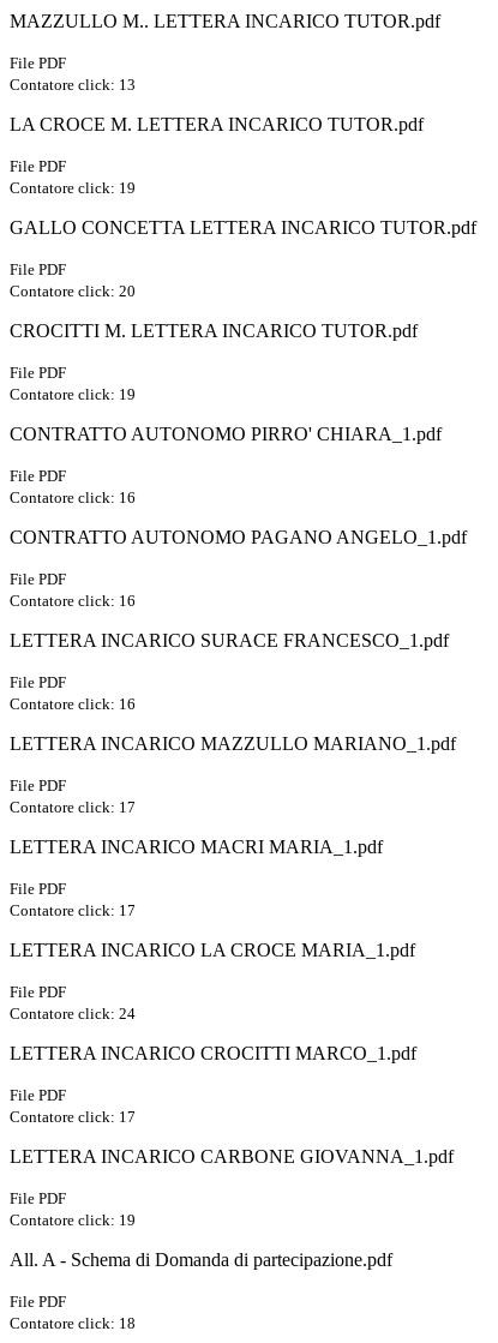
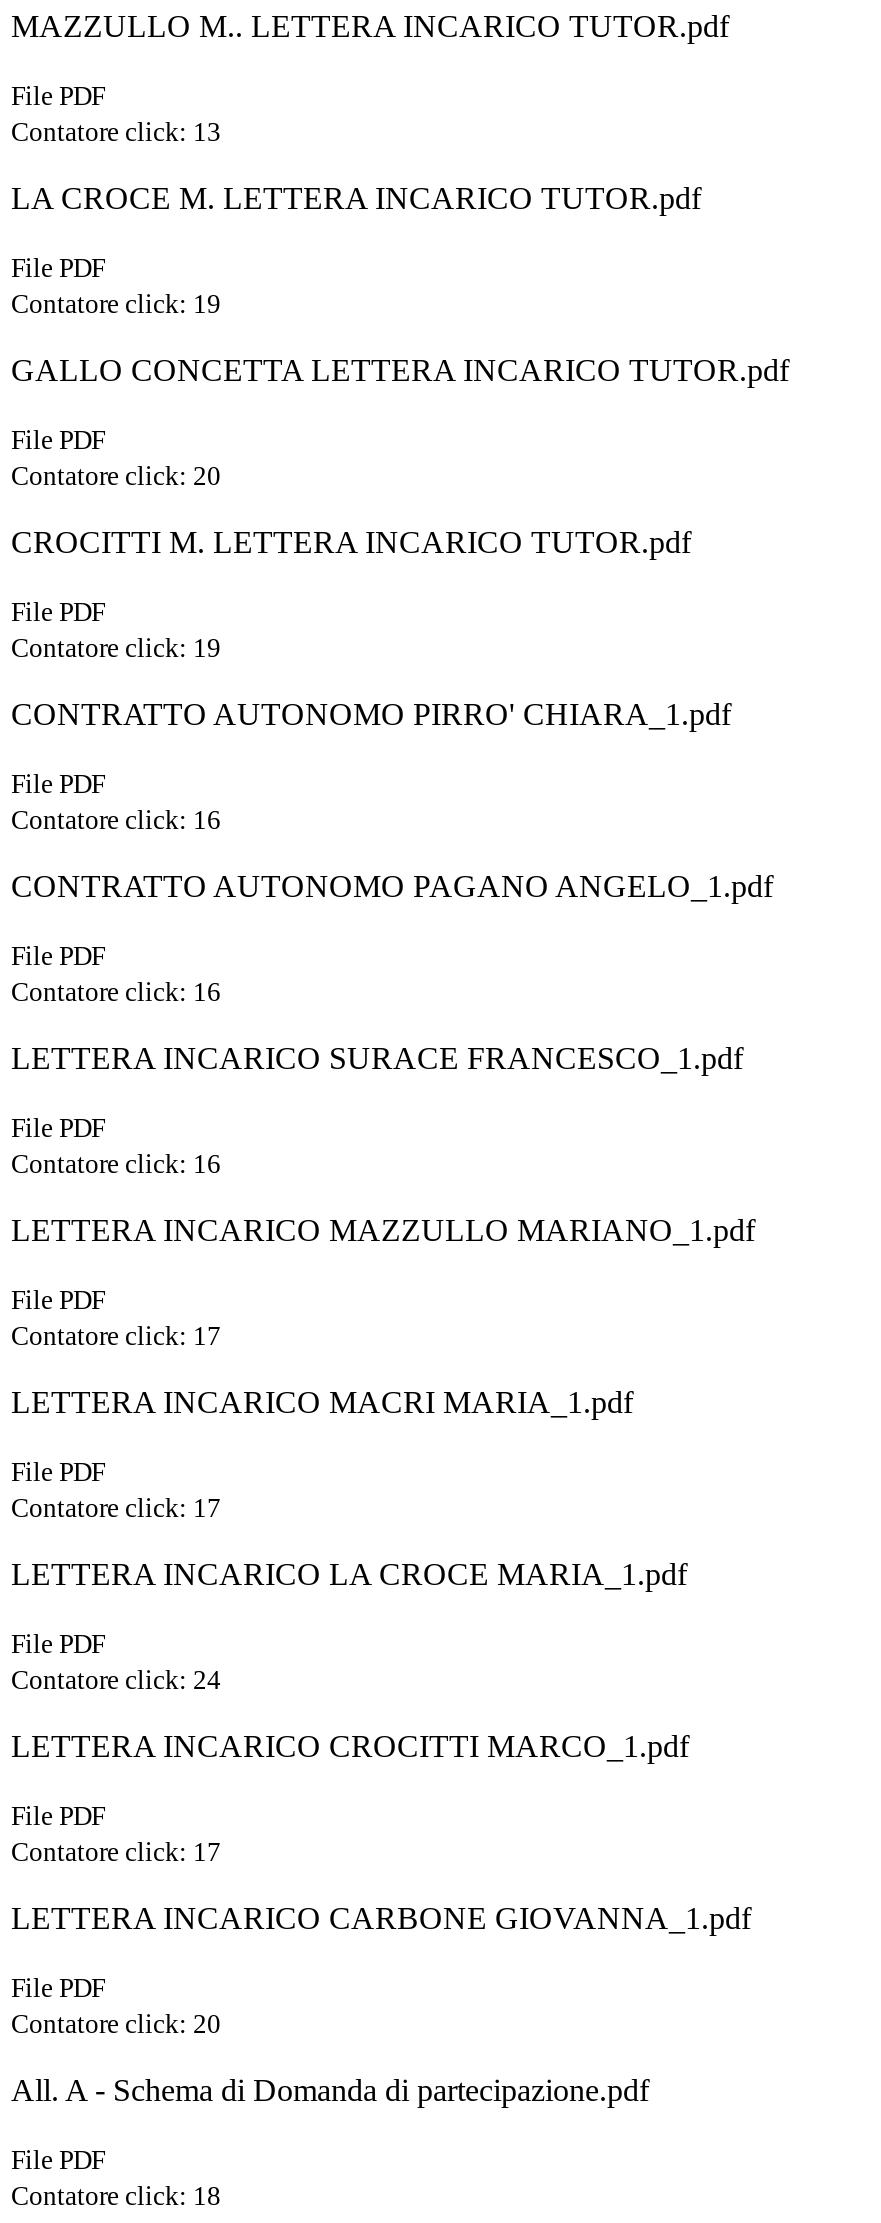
- Contatore click: 19
+ Contatore click: 20
